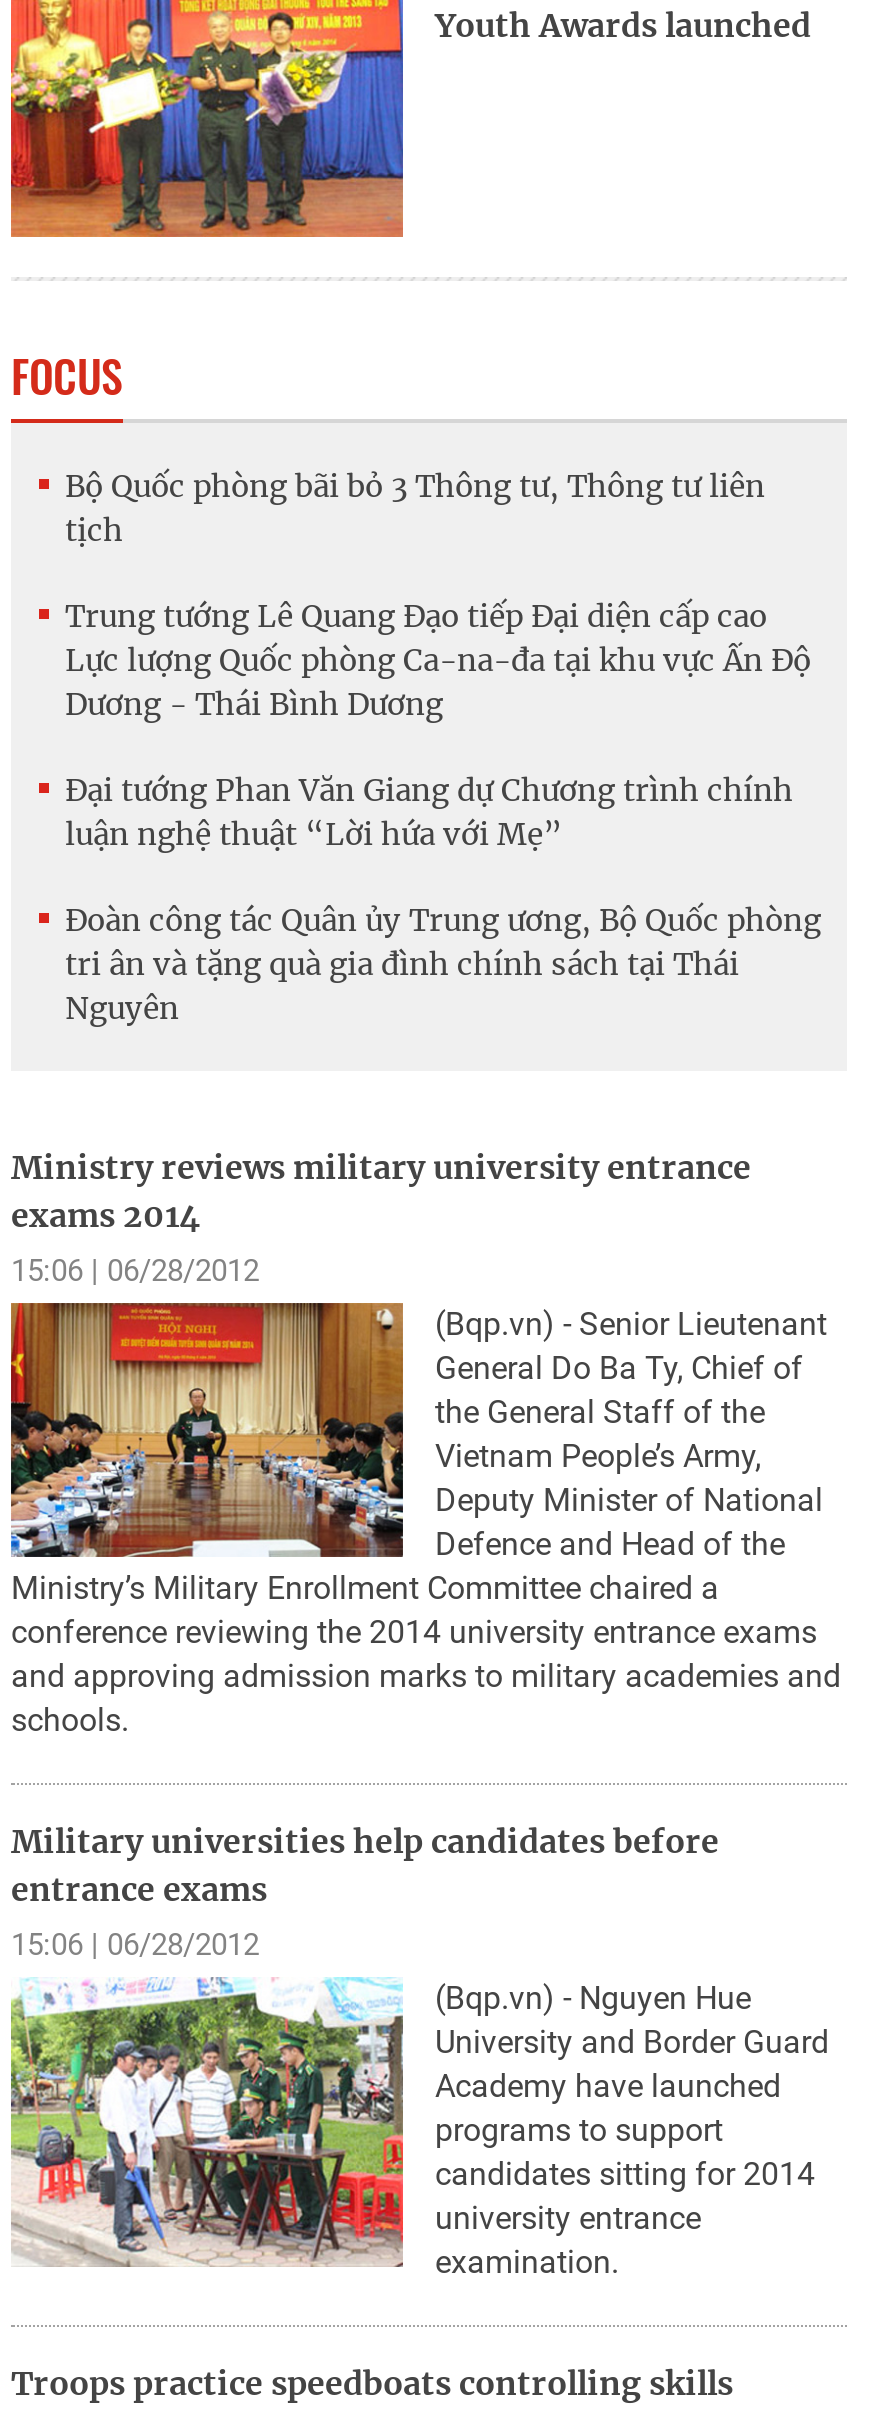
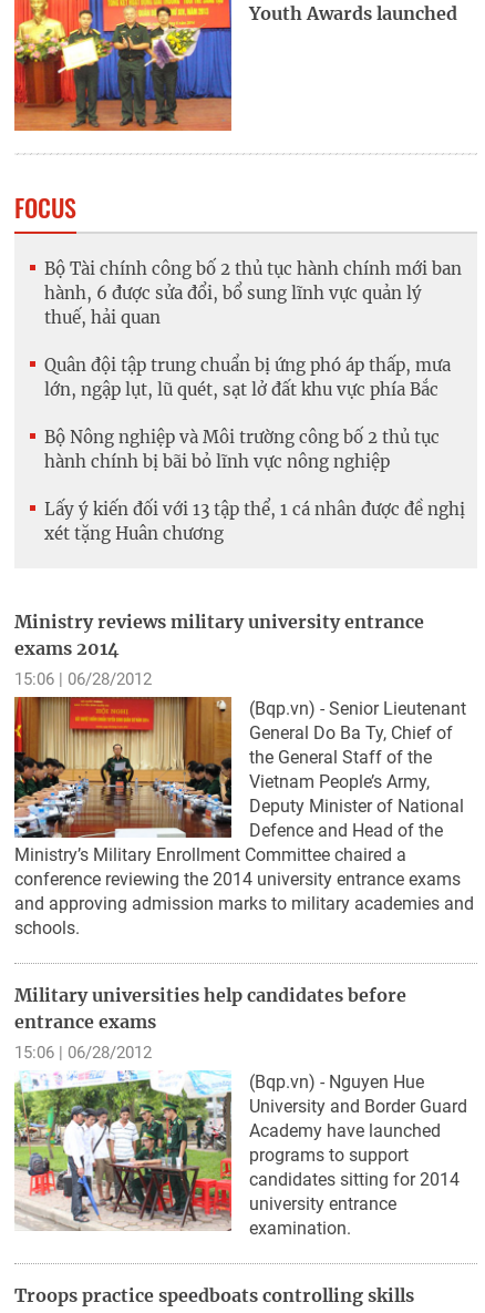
- Bộ Quốc phòng bãi bỏ 3 Thông tư, Thông tư liên
- tịch
+ Bộ Tài chính công bố 2 thủ tục hành chính mới ban
+ hành, 6 được sửa đổi, bổ sung lĩnh vực quản lý
+ thuế, hải quan

- Trung tướng Lê Quang Đạo tiếp Đại diện cấp cao
- Lực lượng Quốc phòng Ca-na-đa tại khu vực Ấn Độ
- Dương - Thái Bình Dương
+ Quân đội tập trung chuẩn bị ứng phó áp thấp, mưa
+ lớn, ngập lụt, lũ quét, sạt lở đất khu vực phía Bắc

- Đại tướng Phan Văn Giang dự Chương trình chính
- luận nghệ thuật “Lời hứa với Mẹ”
+ Bộ Nông nghiệp và Môi trường công bố 2 thủ tục
+ hành chính bị bãi bỏ lĩnh vực nông nghiệp

- Đoàn công tác Quân ủy Trung ương, Bộ Quốc phòng
- tri ân và tặng quà gia đình chính sách tại Thái
- Nguyên
+ Lấy ý kiến đối với 13 tập thể, 1 cá nhân được đề nghị
+ xét tặng Huân chương
